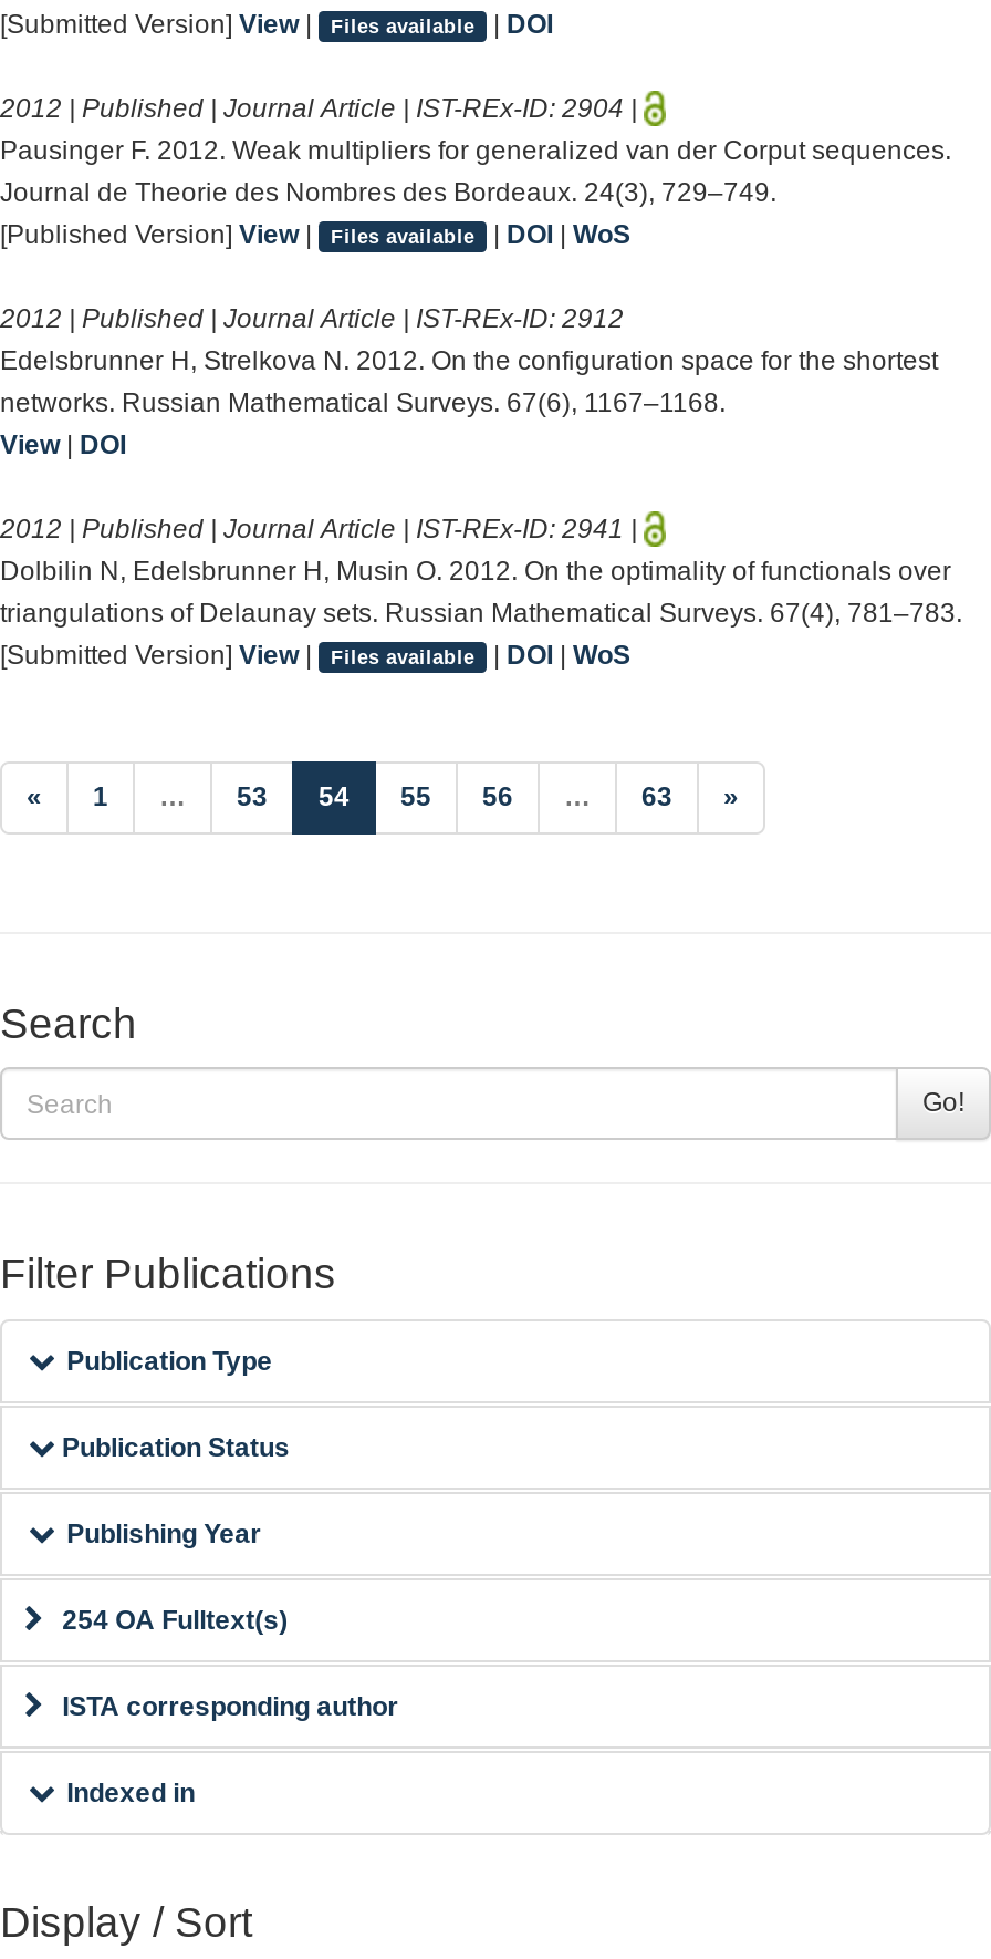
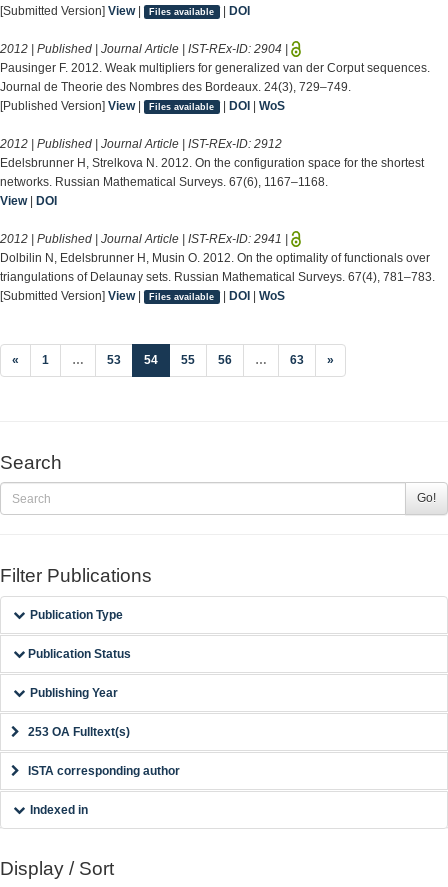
- 254 OA Fulltext(s)
+ 253 OA Fulltext(s)
